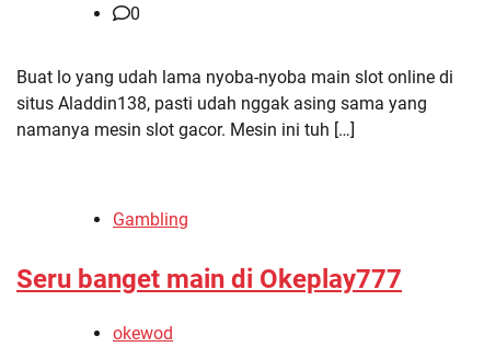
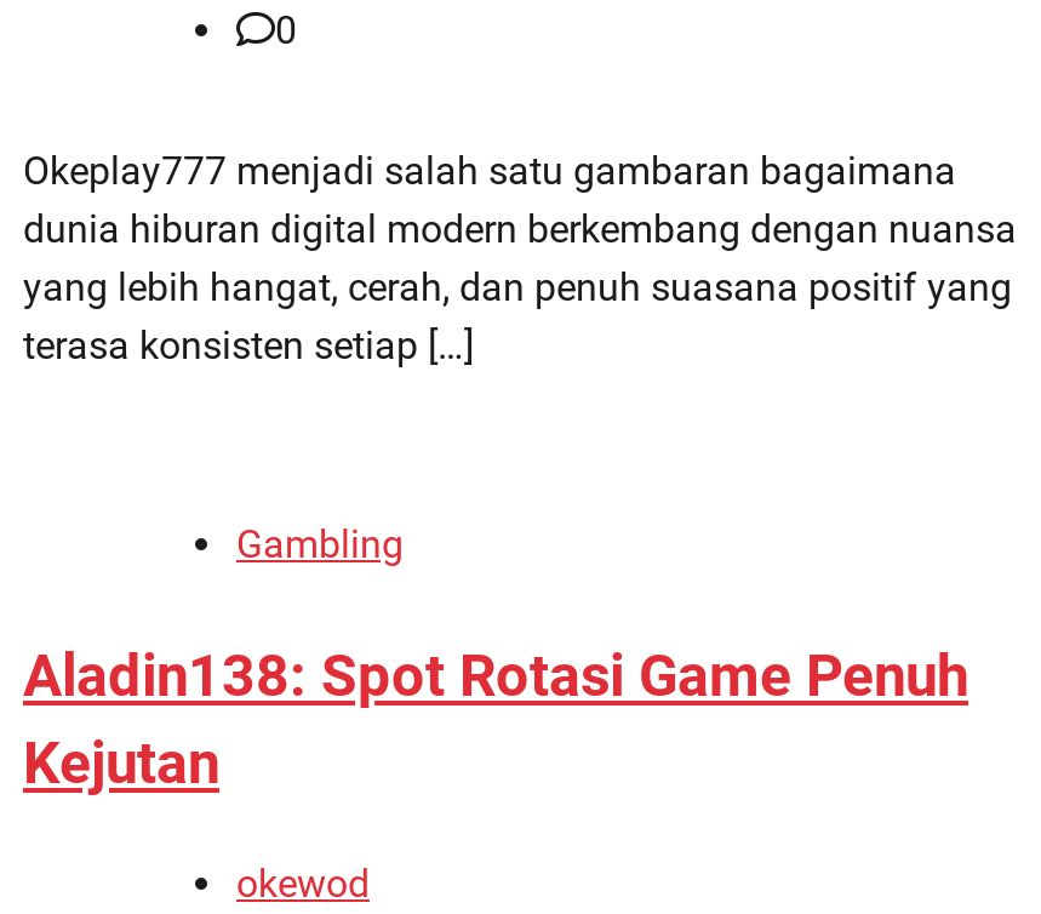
- Buat lo yang udah lama nyoba-nyoba main slot online di
- situs Aladdin138, pasti udah nggak asing sama yang
- namanya mesin slot gacor. Mesin ini tuh […]
+ Okeplay777 menjadi salah satu gambaran bagaimana
+ dunia hiburan digital modern berkembang dengan nuansa
+ yang lebih hangat, cerah, dan penuh suasana positif yang
+ terasa konsisten setiap […]

- Seru banget main di Okeplay777
+ Aladin138: Spot Rotasi Game Penuh
+ Kejutan
